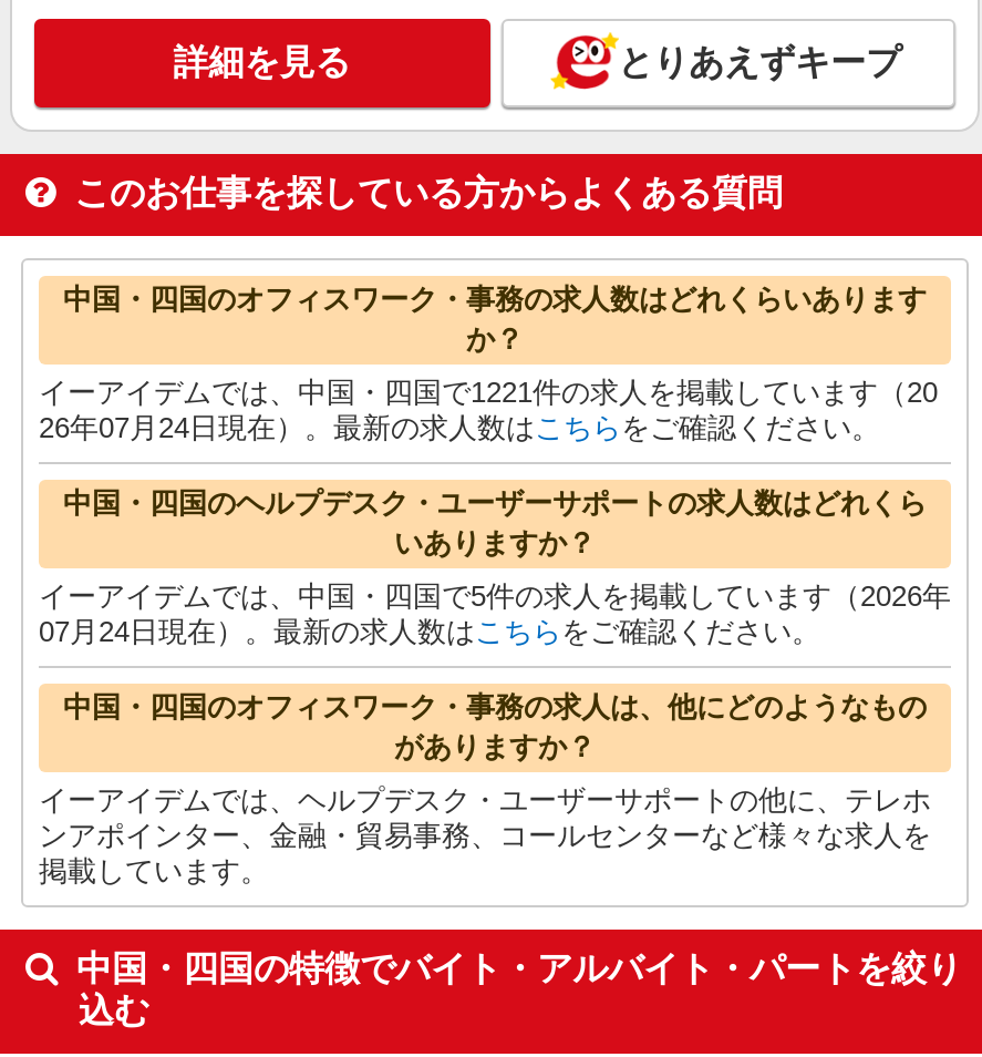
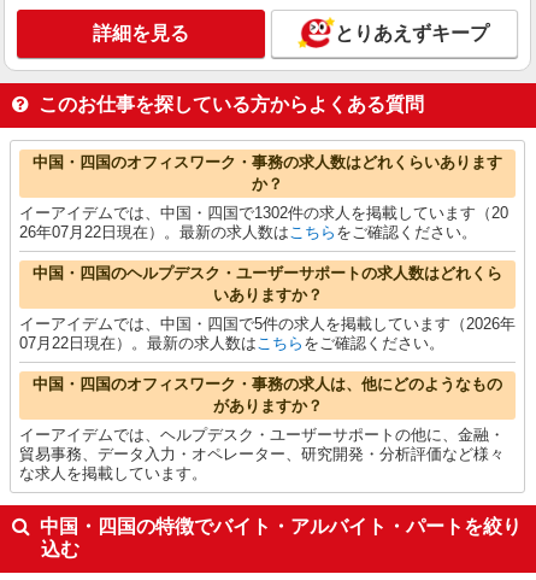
- イーアイデムでは、中国・四国で1221件の求人を掲載しています（20
+ イーアイデムでは、中国・四国で1302件の求人を掲載しています（20

- 26年07月24日現在）。最新の求人数はこちらをご確認ください。
+ 26年07月22日現在）。最新の求人数はこちらをご確認ください。

- 07月24日現在）。最新の求人数はこちらをご確認ください。
+ 07月22日現在）。最新の求人数はこちらをご確認ください。

- イーアイデムでは、ヘルプデスク・ユーザーサポートの他に、テレホ
- ンアポインター、金融・貿易事務、コールセンターなど様々な求人を
- 掲載しています。
+ イーアイデムでは、ヘルプデスク・ユーザーサポートの他に、金融・
+ 貿易事務、データ入力・オペレーター、研究開発・分析評価など様々
+ な求人を掲載しています。
